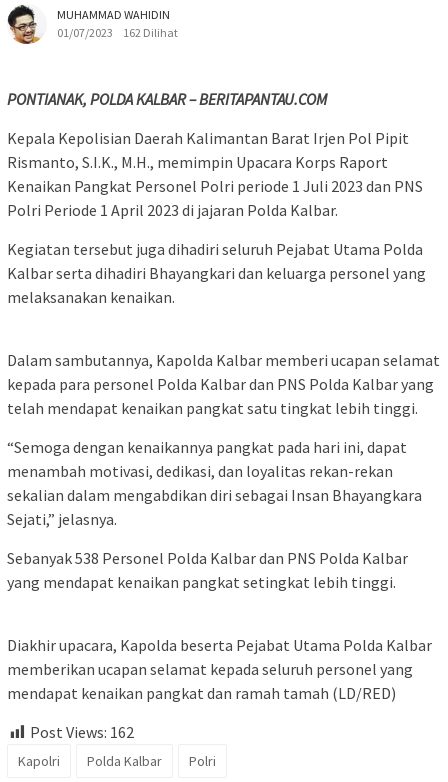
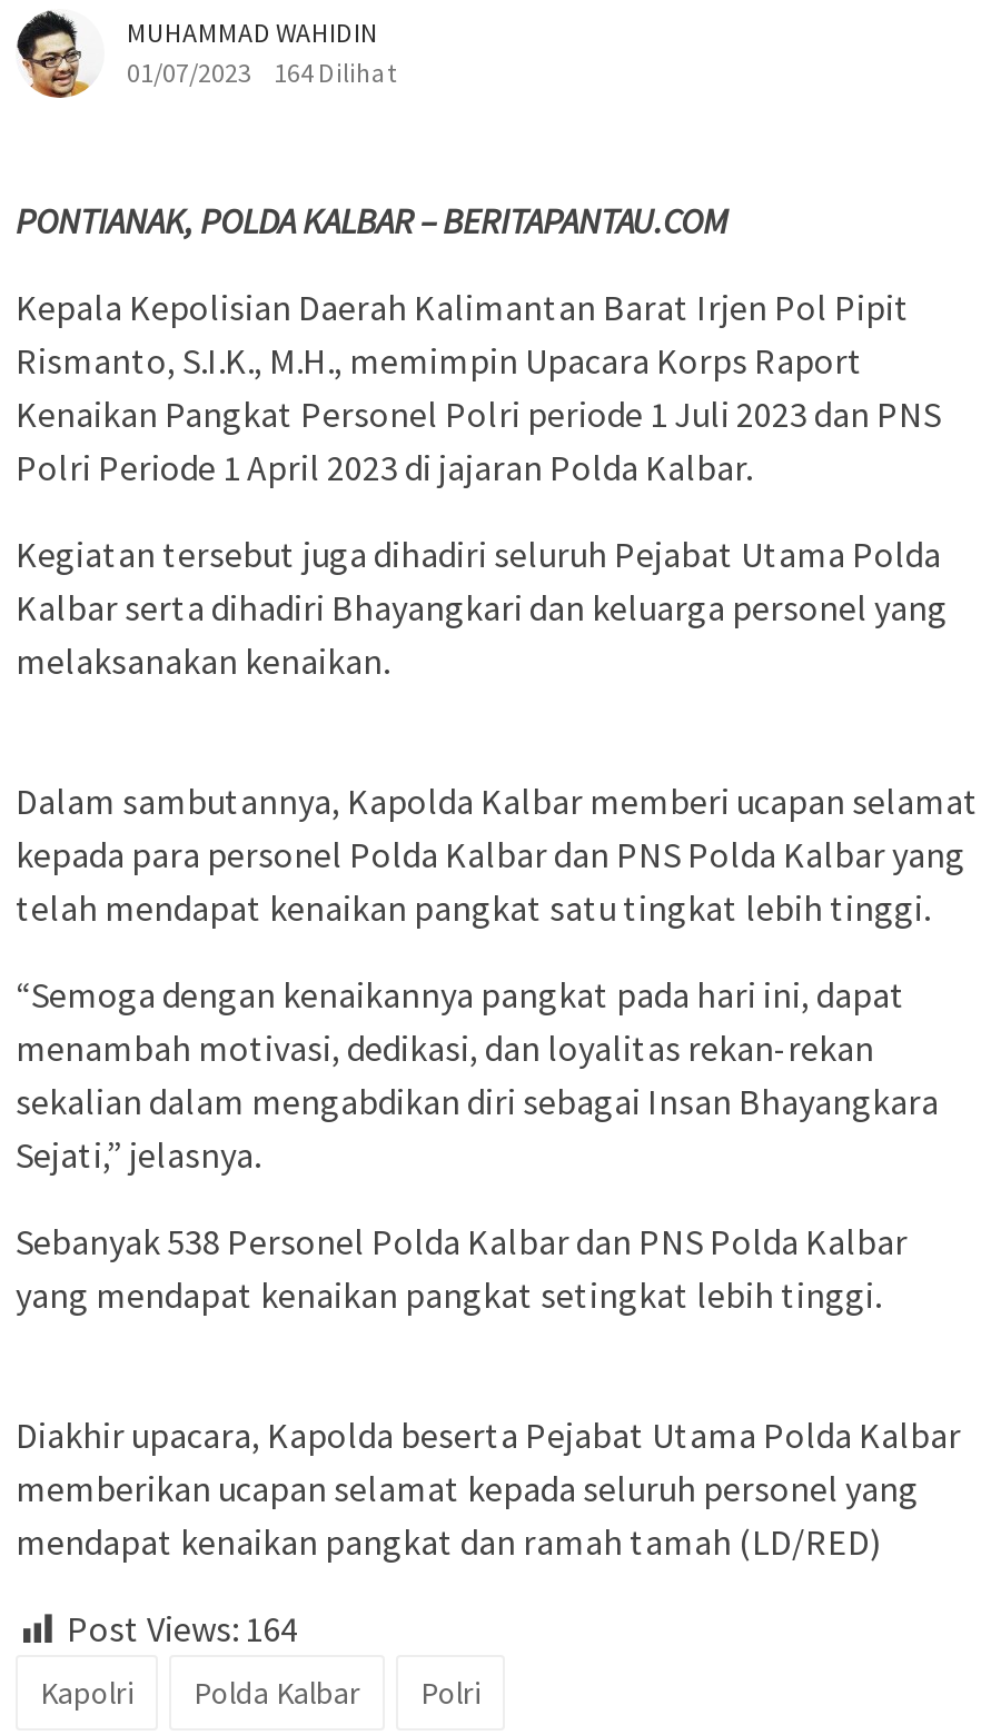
- 01/07/2023 162 Dilihat
+ 01/07/2023 164 Dilihat

- Post Views: 162
+ Post Views: 164
